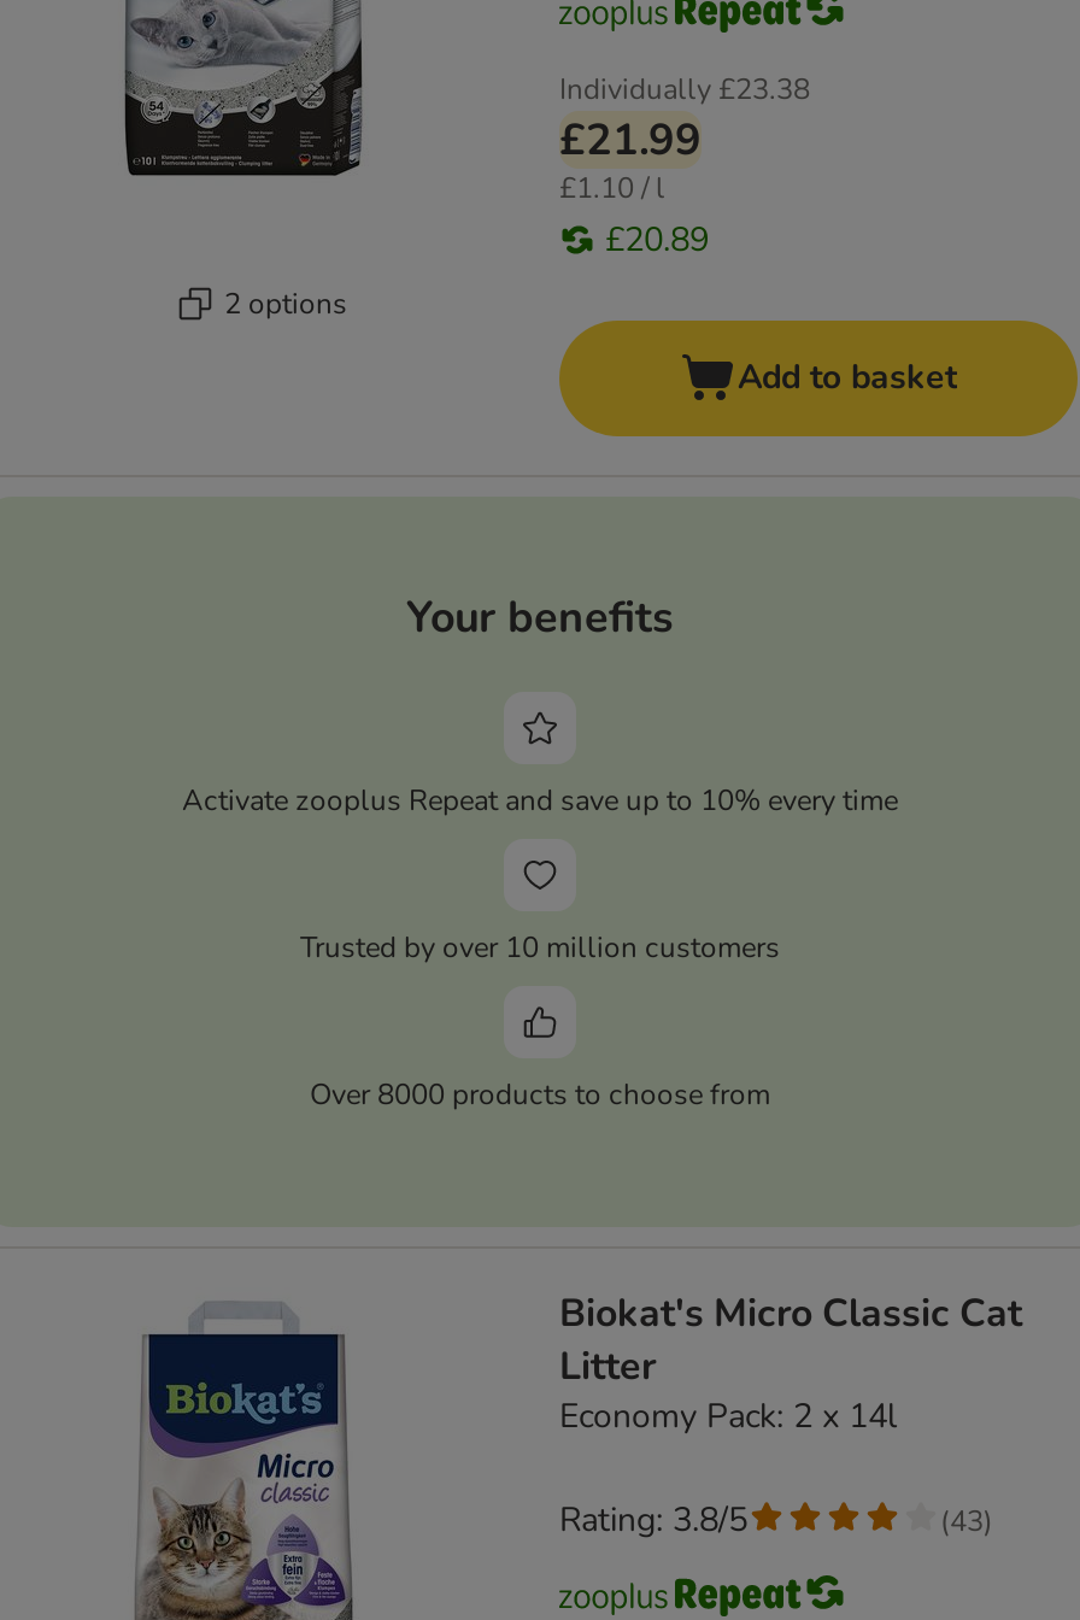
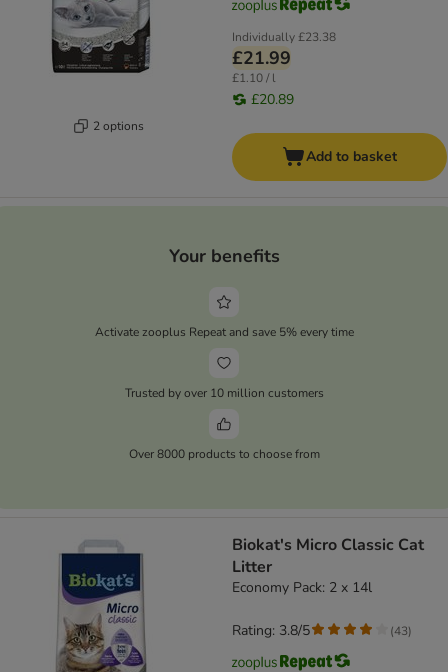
- Activate zooplus Repeat and save up to 10% every time
+ Activate zooplus Repeat and save 5% every time
